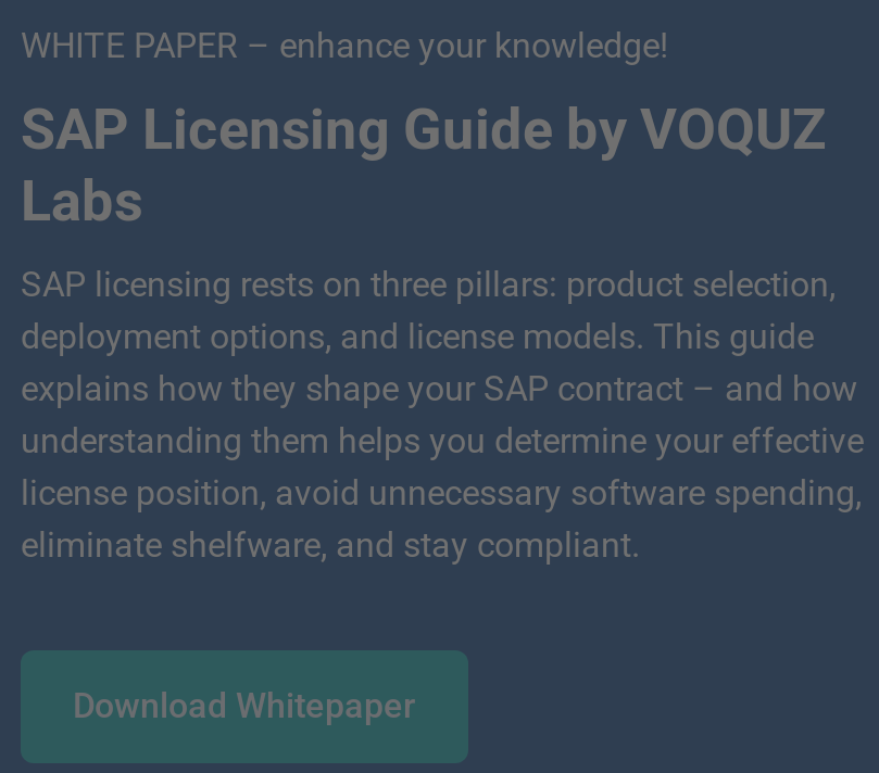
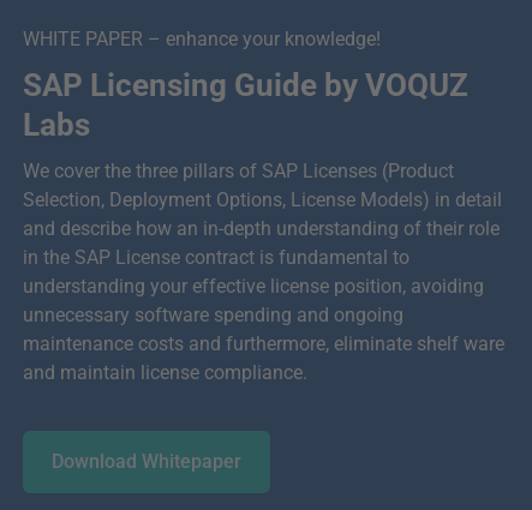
- SAP licensing rests on three pillars: product selection,
- deployment options, and license models. This guide
- explains how they shape your SAP contract – and how
- understanding them helps you determine your effective
- license position, avoid unnecessary software spending,
- eliminate shelfware, and stay compliant.
+ We cover the three pillars of SAP Licenses (Product
+ Selection, Deployment Options, License Models) in detail
+ and describe how an in-depth understanding of their role
+ in the SAP License contract is fundamental to
+ understanding your effective license position, avoiding
+ unnecessary software spending and ongoing
+ maintenance costs and furthermore, eliminate shelf ware
+ and maintain license compliance.
